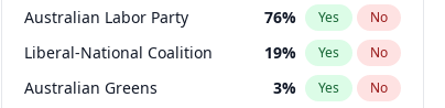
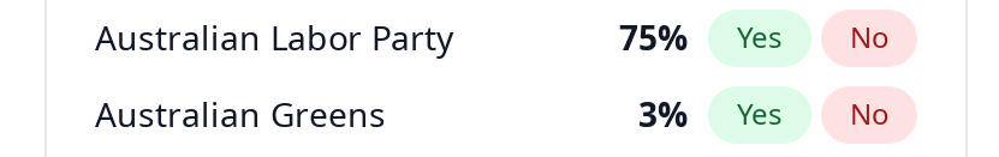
- 76%
- Yes
- No
- Liberal-National Coalition
- 19%
+ 75%
